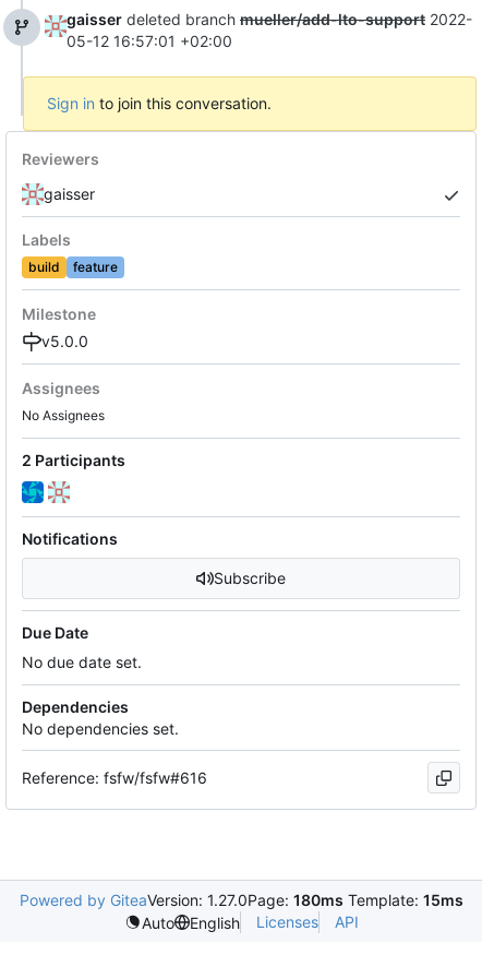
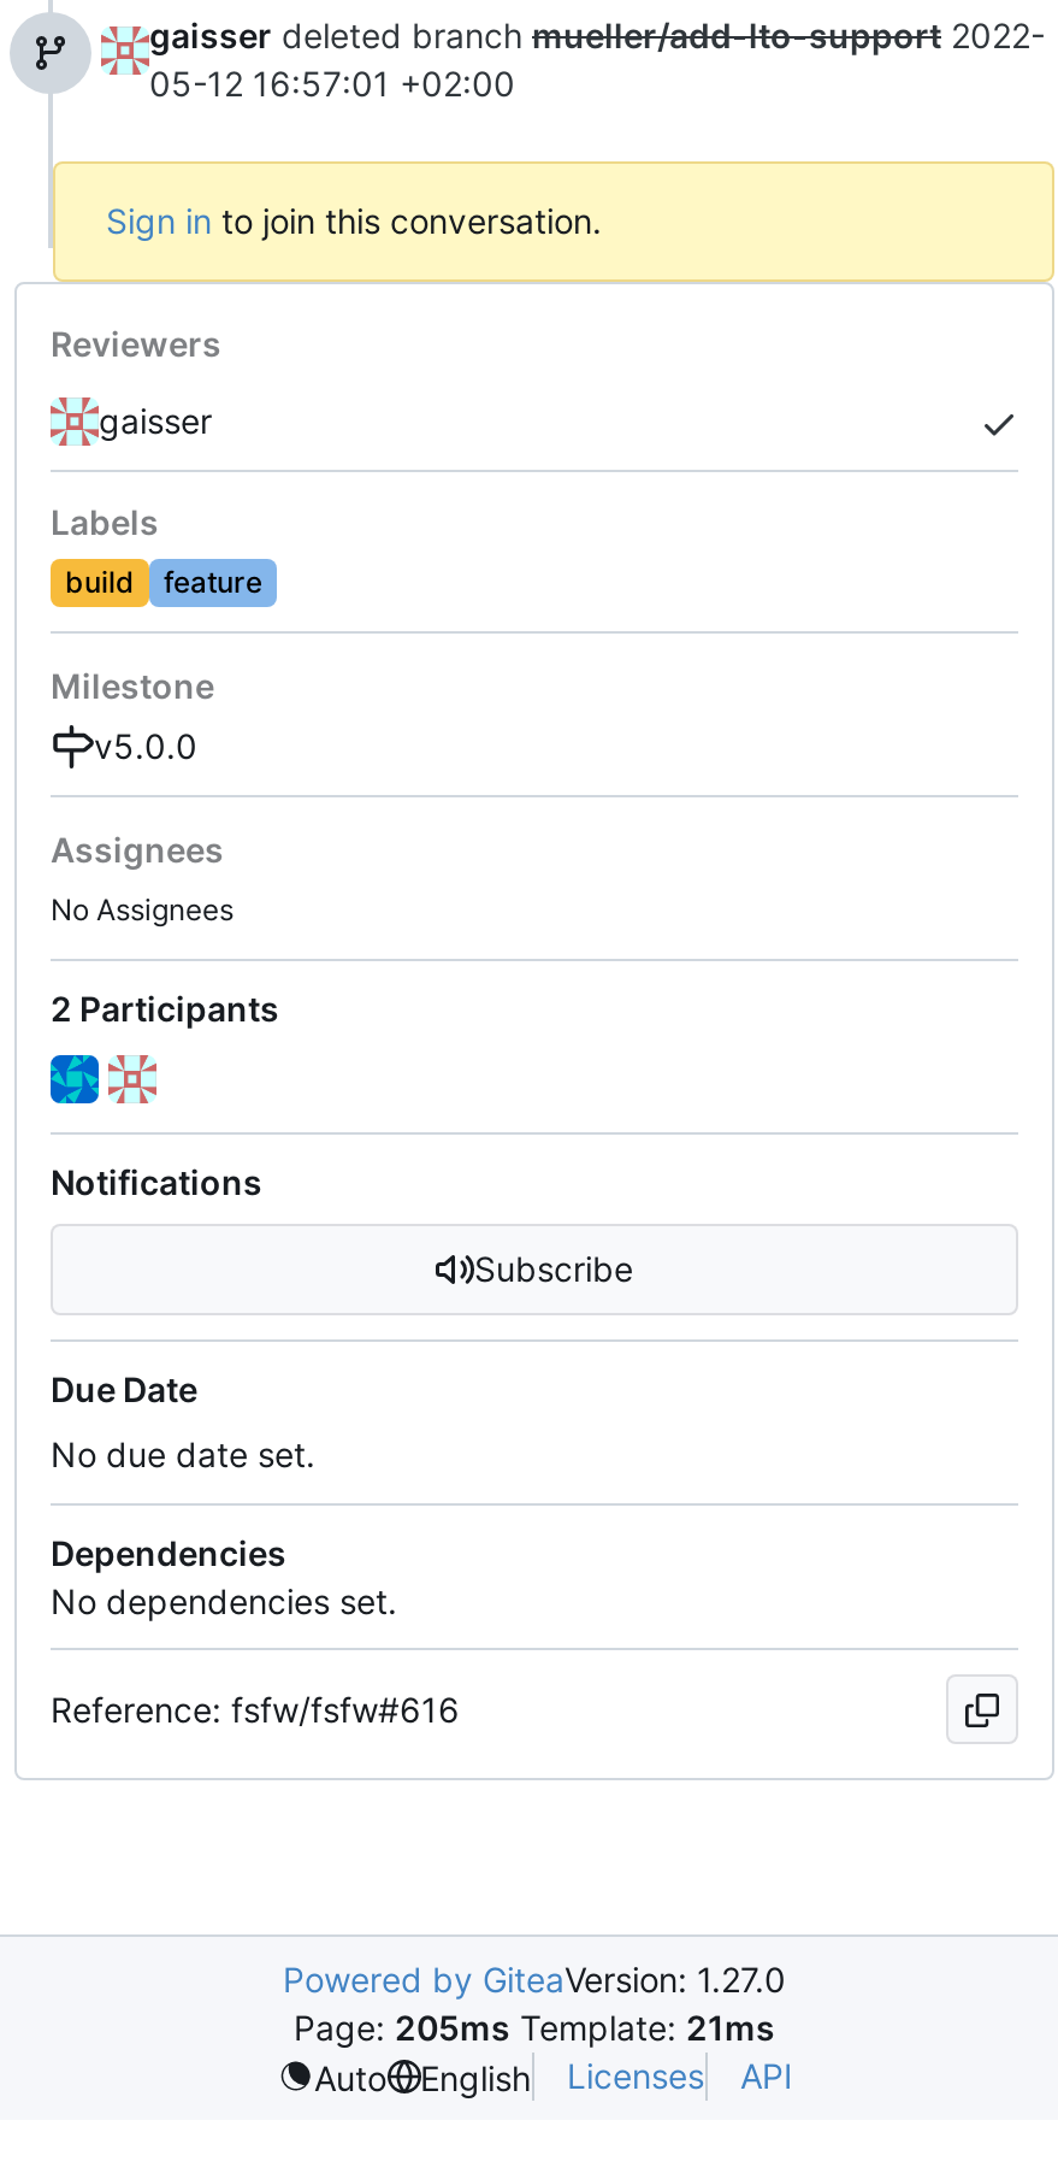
- Powered by GiteaVersion: 1.27.0Page: 180ms Template: 15ms
+ Powered by GiteaVersion: 1.27.0
+ Page: 205ms Template: 21ms
